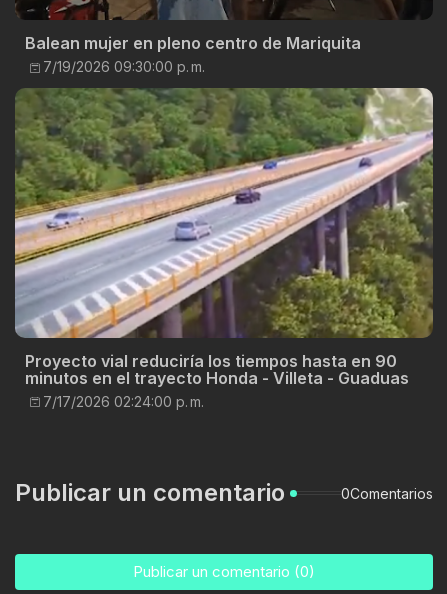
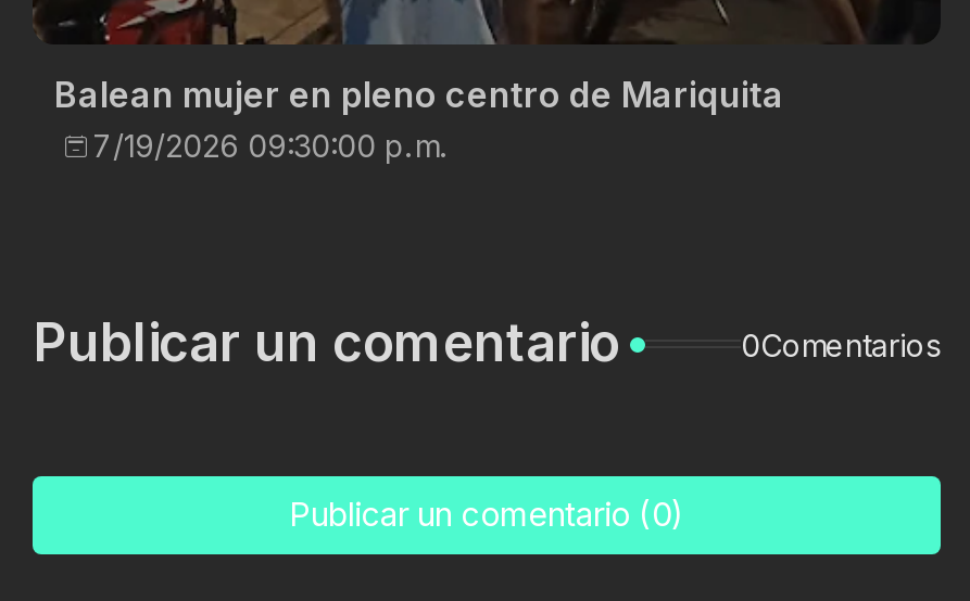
- [image]
- Proyecto vial reduciría los tiempos hasta en 90
- minutos en el trayecto Honda - Villeta - Guaduas
- 7/17/2026 02:24:00 p. m.
